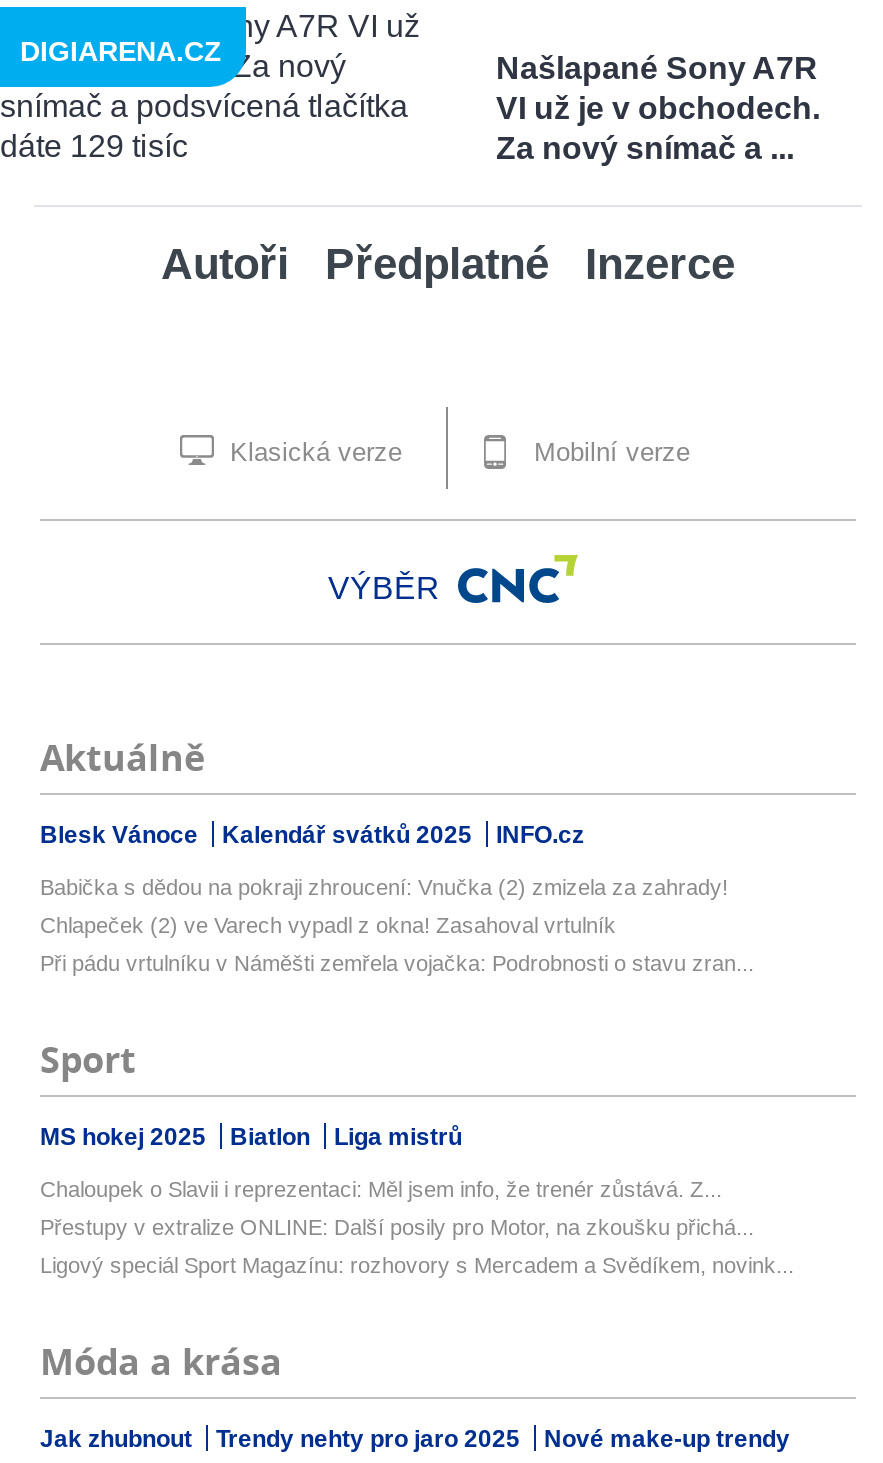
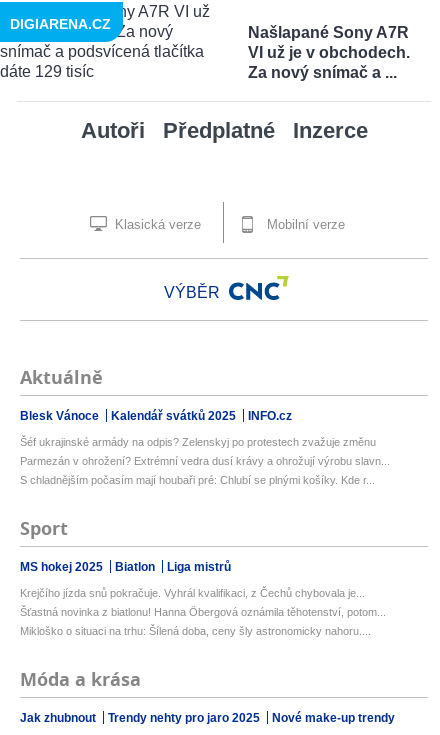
- Babička s dědou na pokraji zhroucení: Vnučka (2) zmizela za zahrady!
+ Šéf ukrajinské armády na odpis? Zelenskyj po protestech zvažuje změnu

- Chlapeček (2) ve Varech vypadl z okna! Zasahoval vrtulník
+ Parmezán v ohrožení? Extrémní vedra dusí krávy a ohrožují výrobu slavn...

- Při pádu vrtulníku v Náměšti zemřela vojačka: Podrobnosti o stavu zran...
+ S chladnějším počasím mají houbaři pré: Chlubí se plnými košíky. Kde r...

- Chaloupek o Slavii i reprezentaci: Měl jsem info, že trenér zůstává. Z...
+ Krejčího jízda snů pokračuje. Vyhrál kvalifikaci, z Čechů chybovala je...

- Přestupy v extralize ONLINE: Další posily pro Motor, na zkoušku přichá...
+ Šťastná novinka z biatlonu! Hanna Öbergová oznámila těhotenství, potom...

- Ligový speciál Sport Magazínu: rozhovory s Mercadem a Svědíkem, novink...
+ Mikloško o situaci na trhu: Šílená doba, ceny šly astronomicky nahoru....
